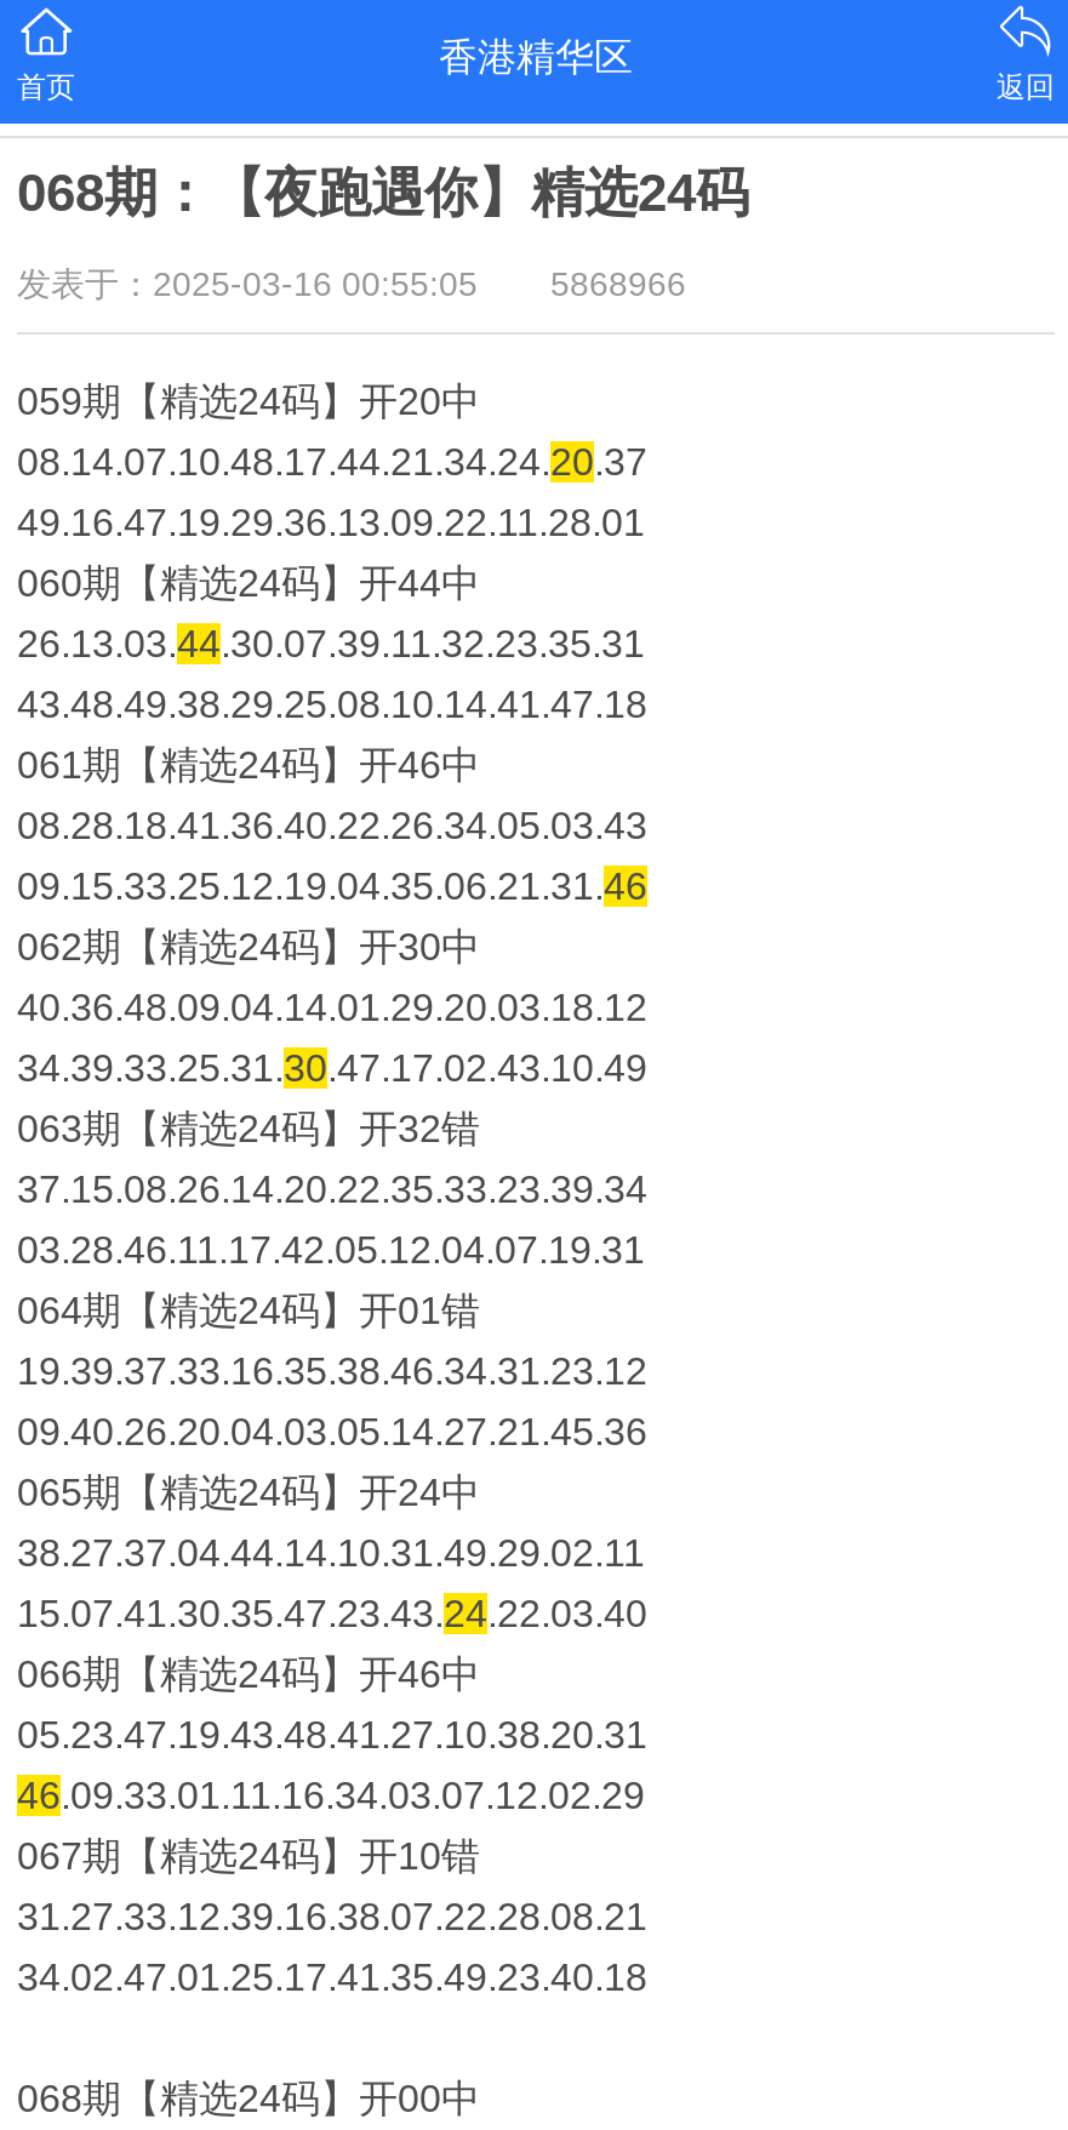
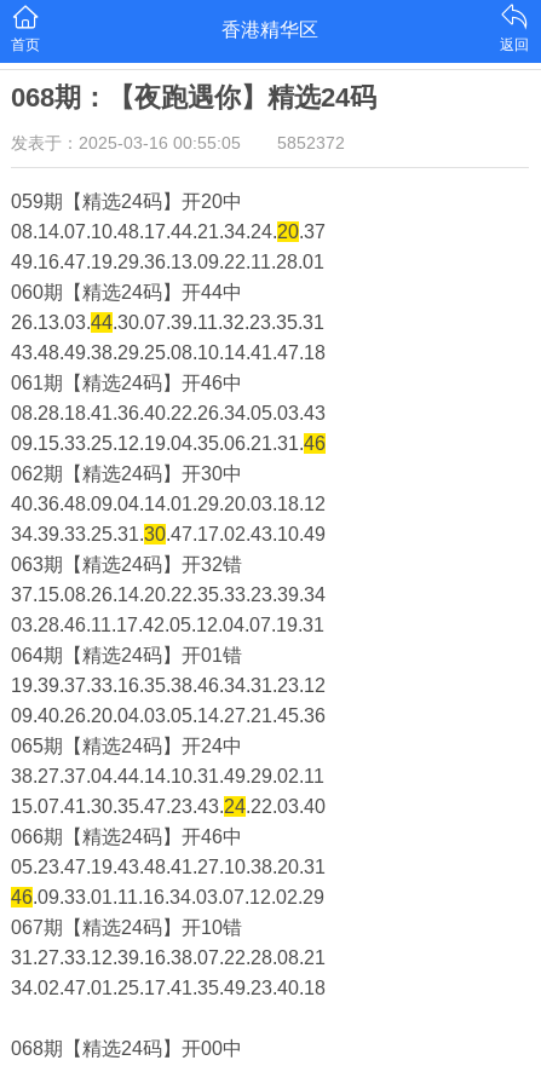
- 发表于：2025-03-16 00:55:05 5868966
+ 发表于：2025-03-16 00:55:05 5852372
